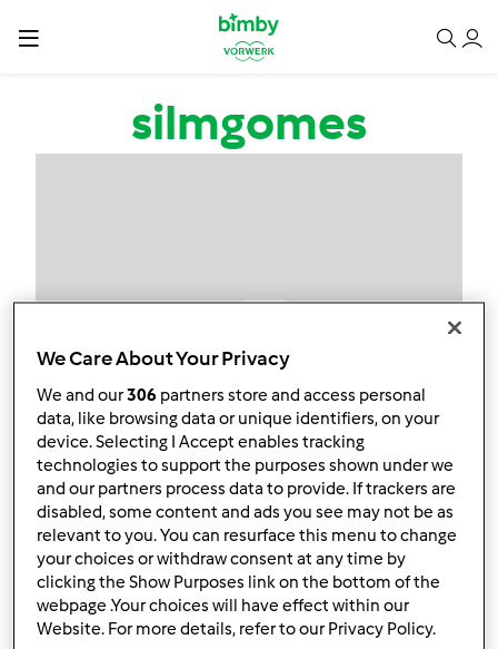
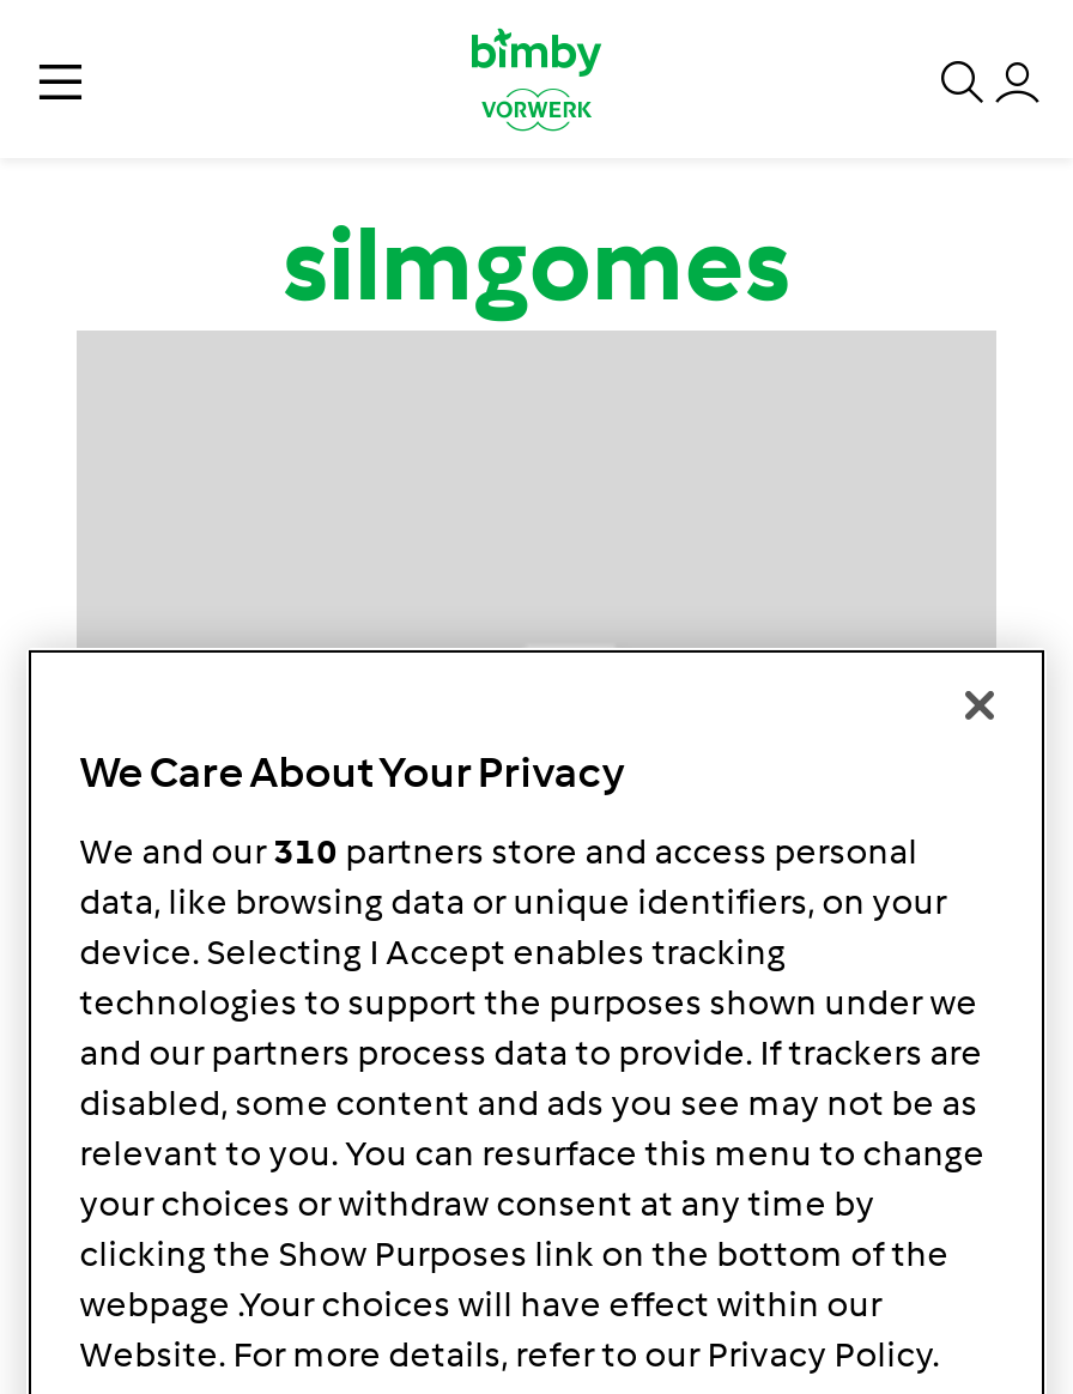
- We and our306 partners store and access personal
+ We and our310 partners store and access personal
